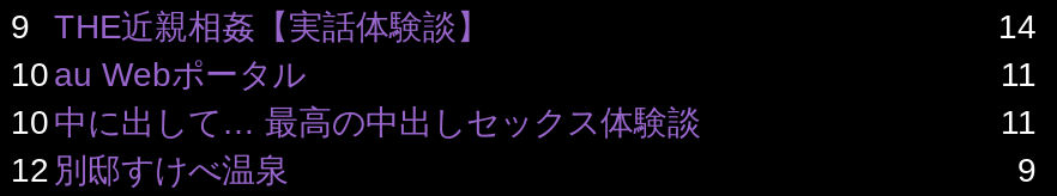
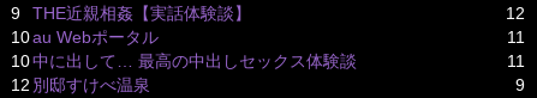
- 14
+ 12
